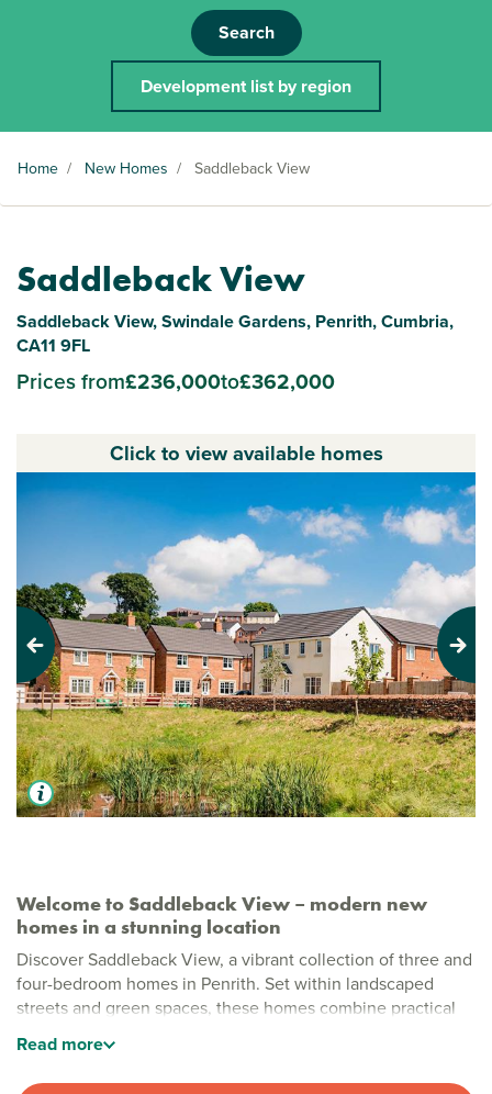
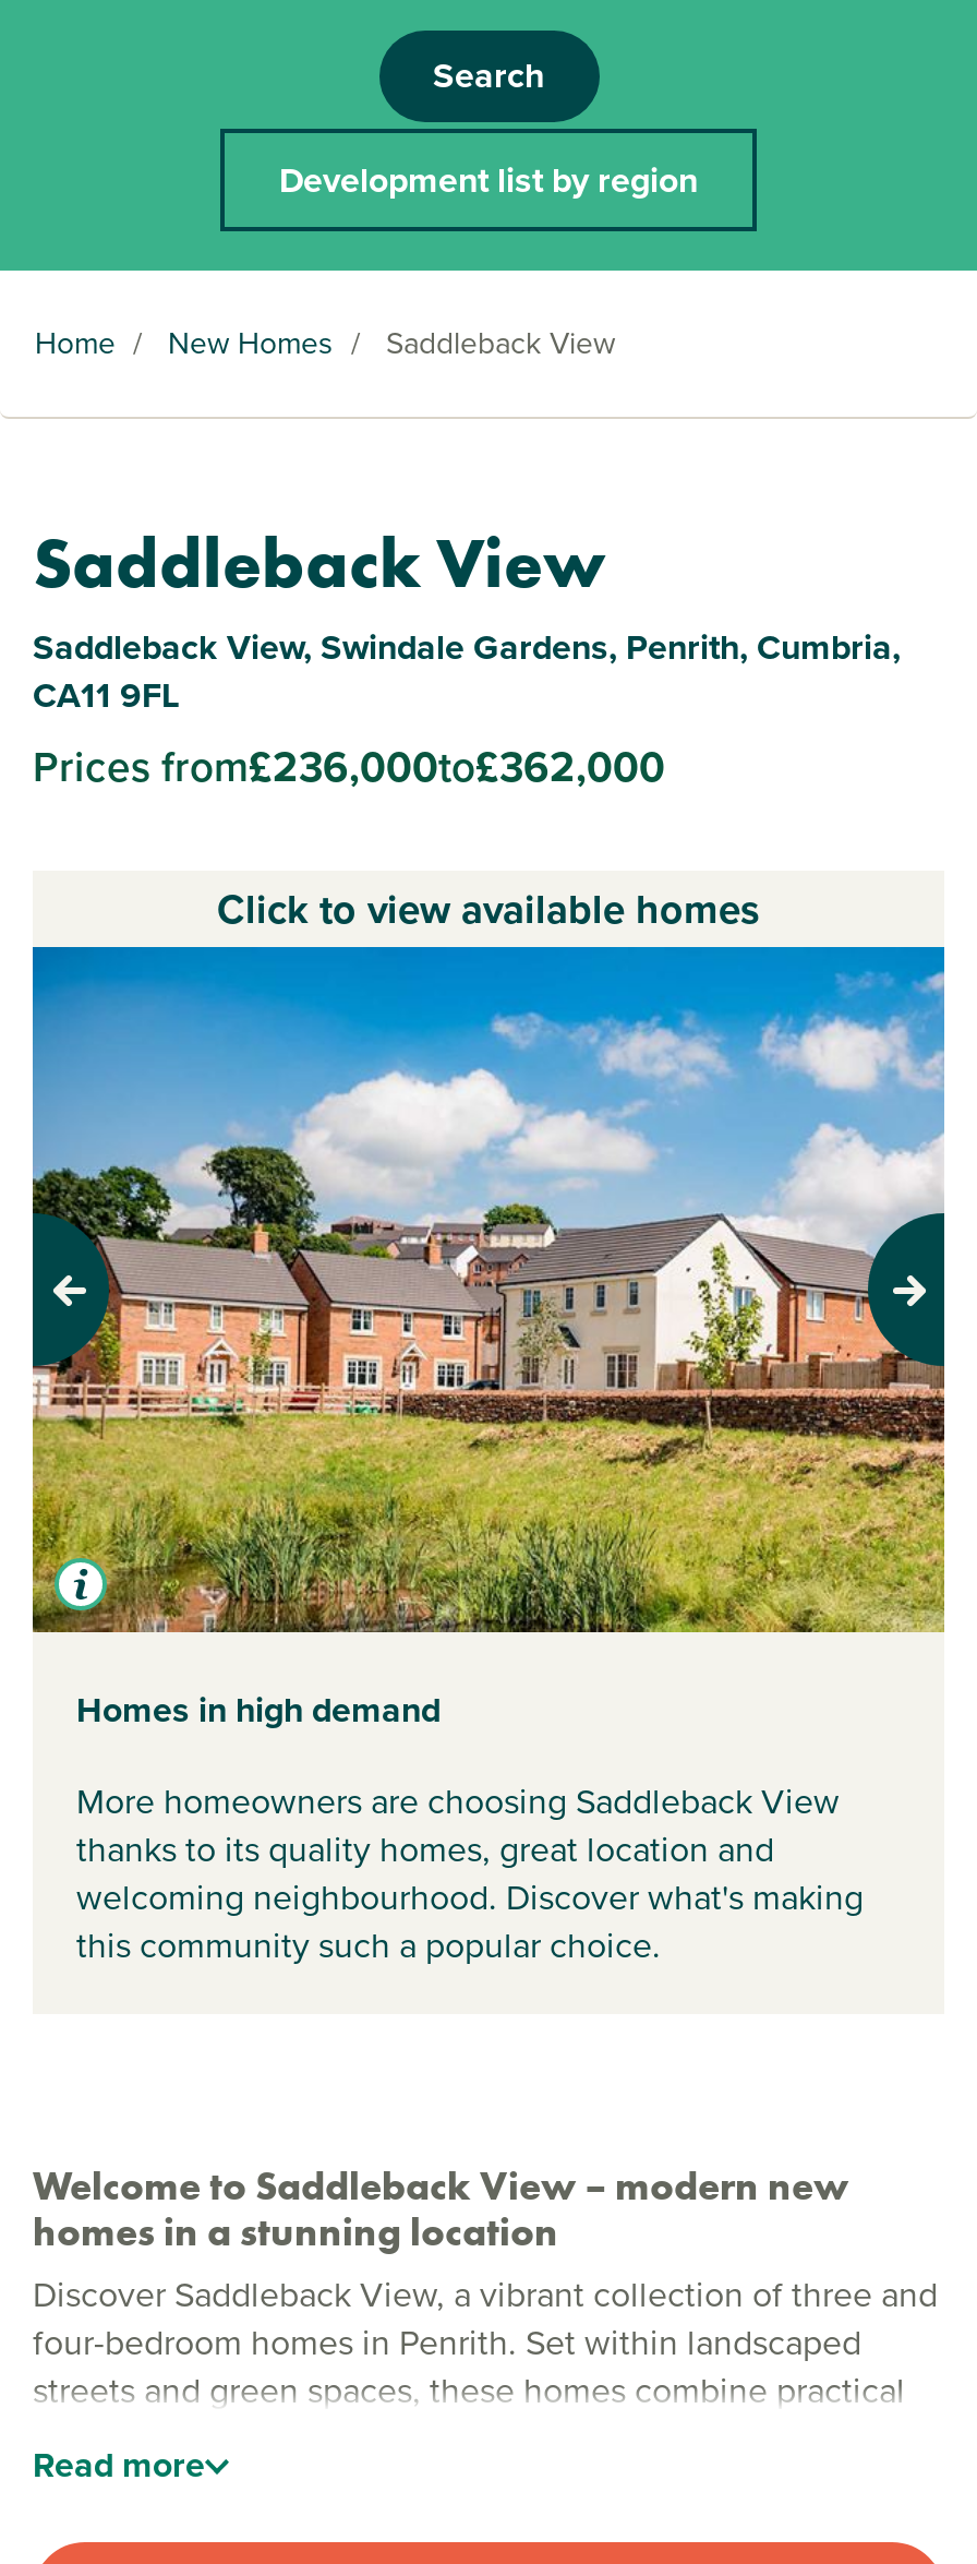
+ Homes in high demand
+ More homeowners are choosing Saddleback View
+ thanks to its quality homes, great location and
+ welcoming neighbourhood. Discover what's making
+ this community such a popular choice.
